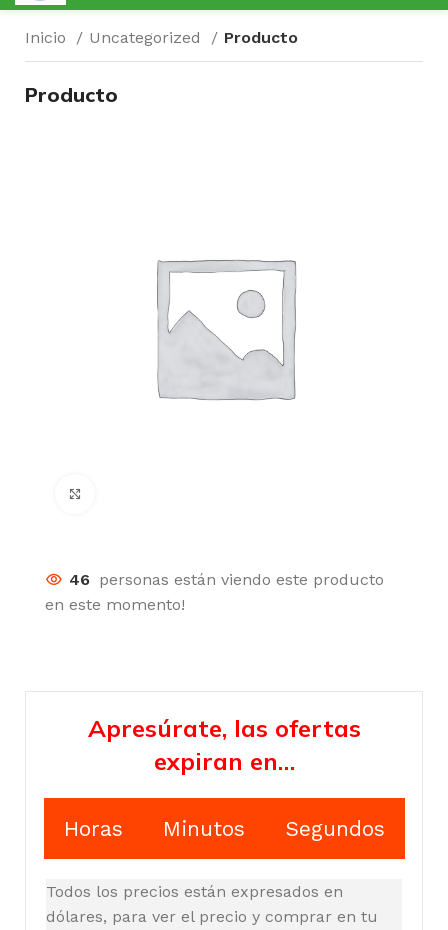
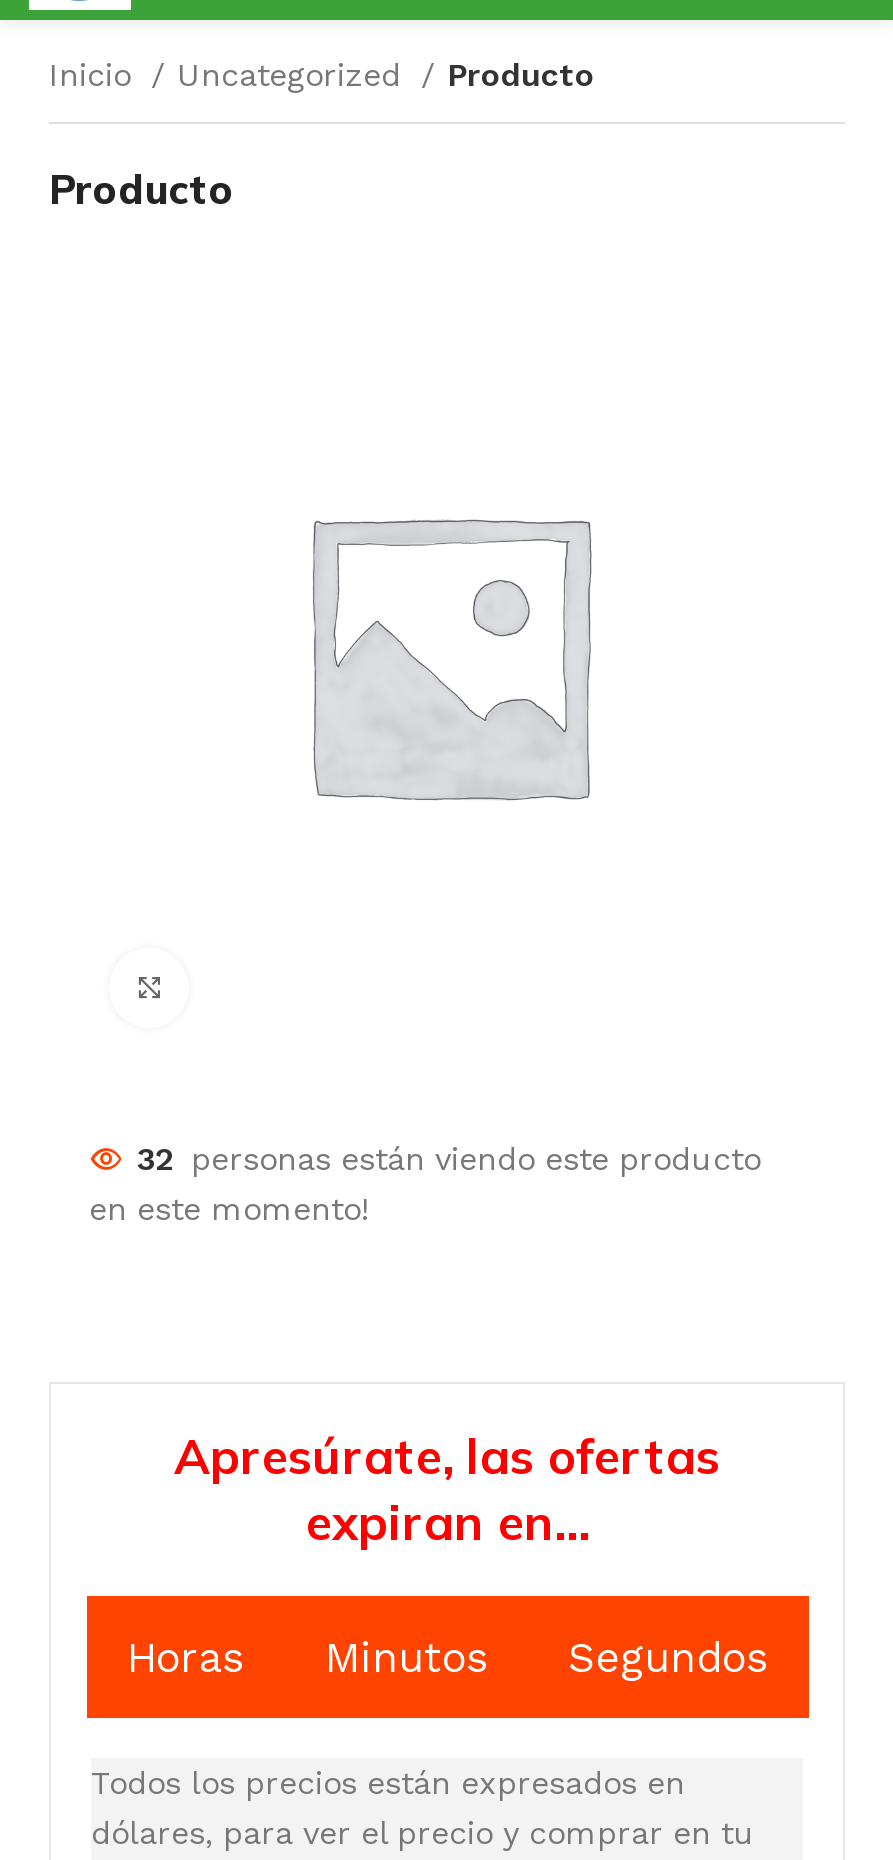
- 46 personas están viendo este producto
+ 32 personas están viendo este producto
